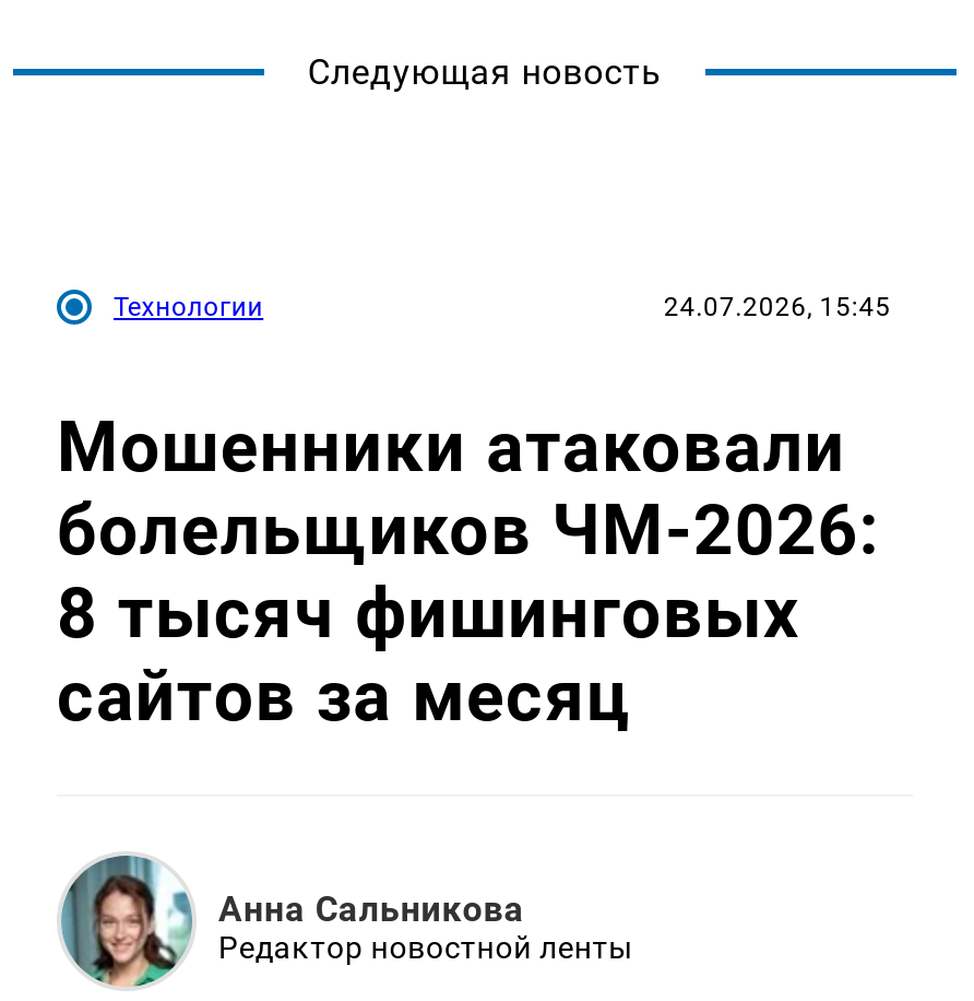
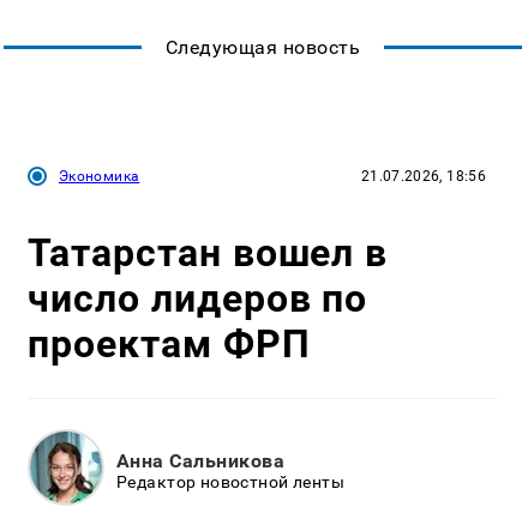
- Технологии
- 24.07.2026, 15:45
+ Экономика
+ 21.07.2026, 18:56

- Мошенники атаковали
- болельщиков ЧМ-2026:
- 8 тысяч фишинговых
- сайтов за месяц
+ Татарстан вошел в
+ число лидеров по
+ проектам ФРП
